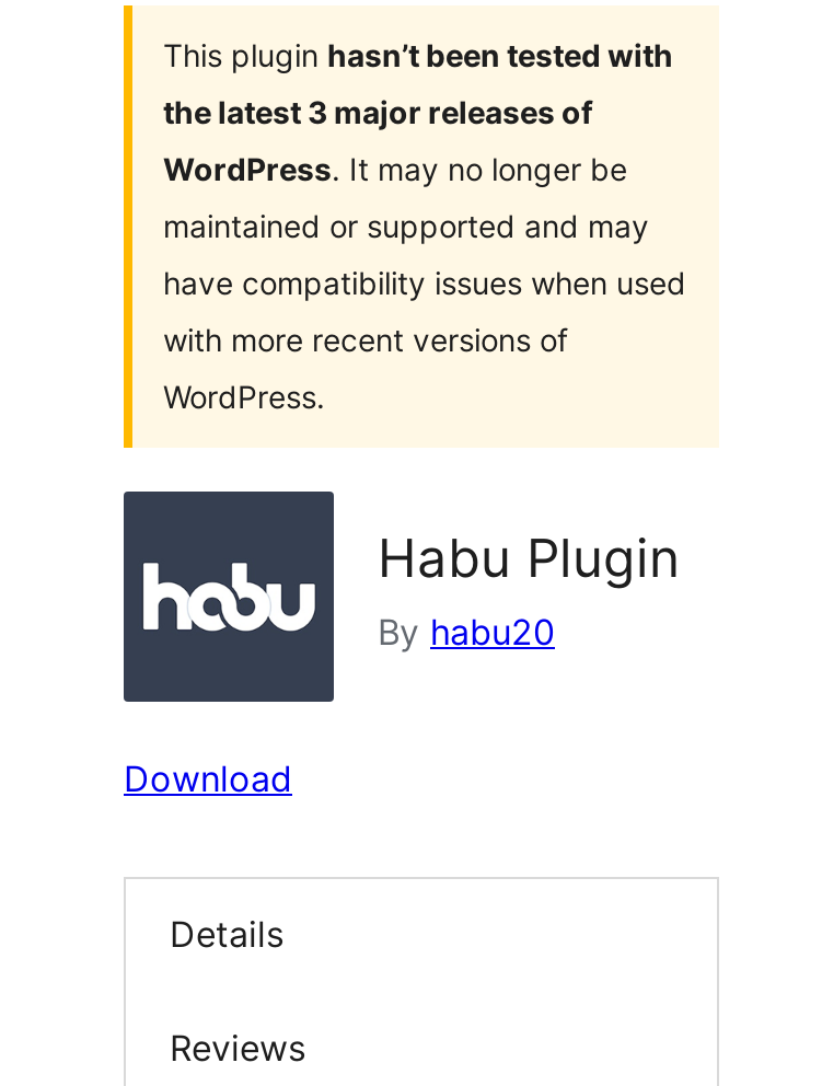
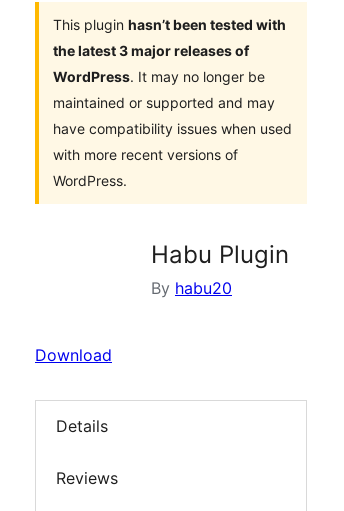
- [image]
